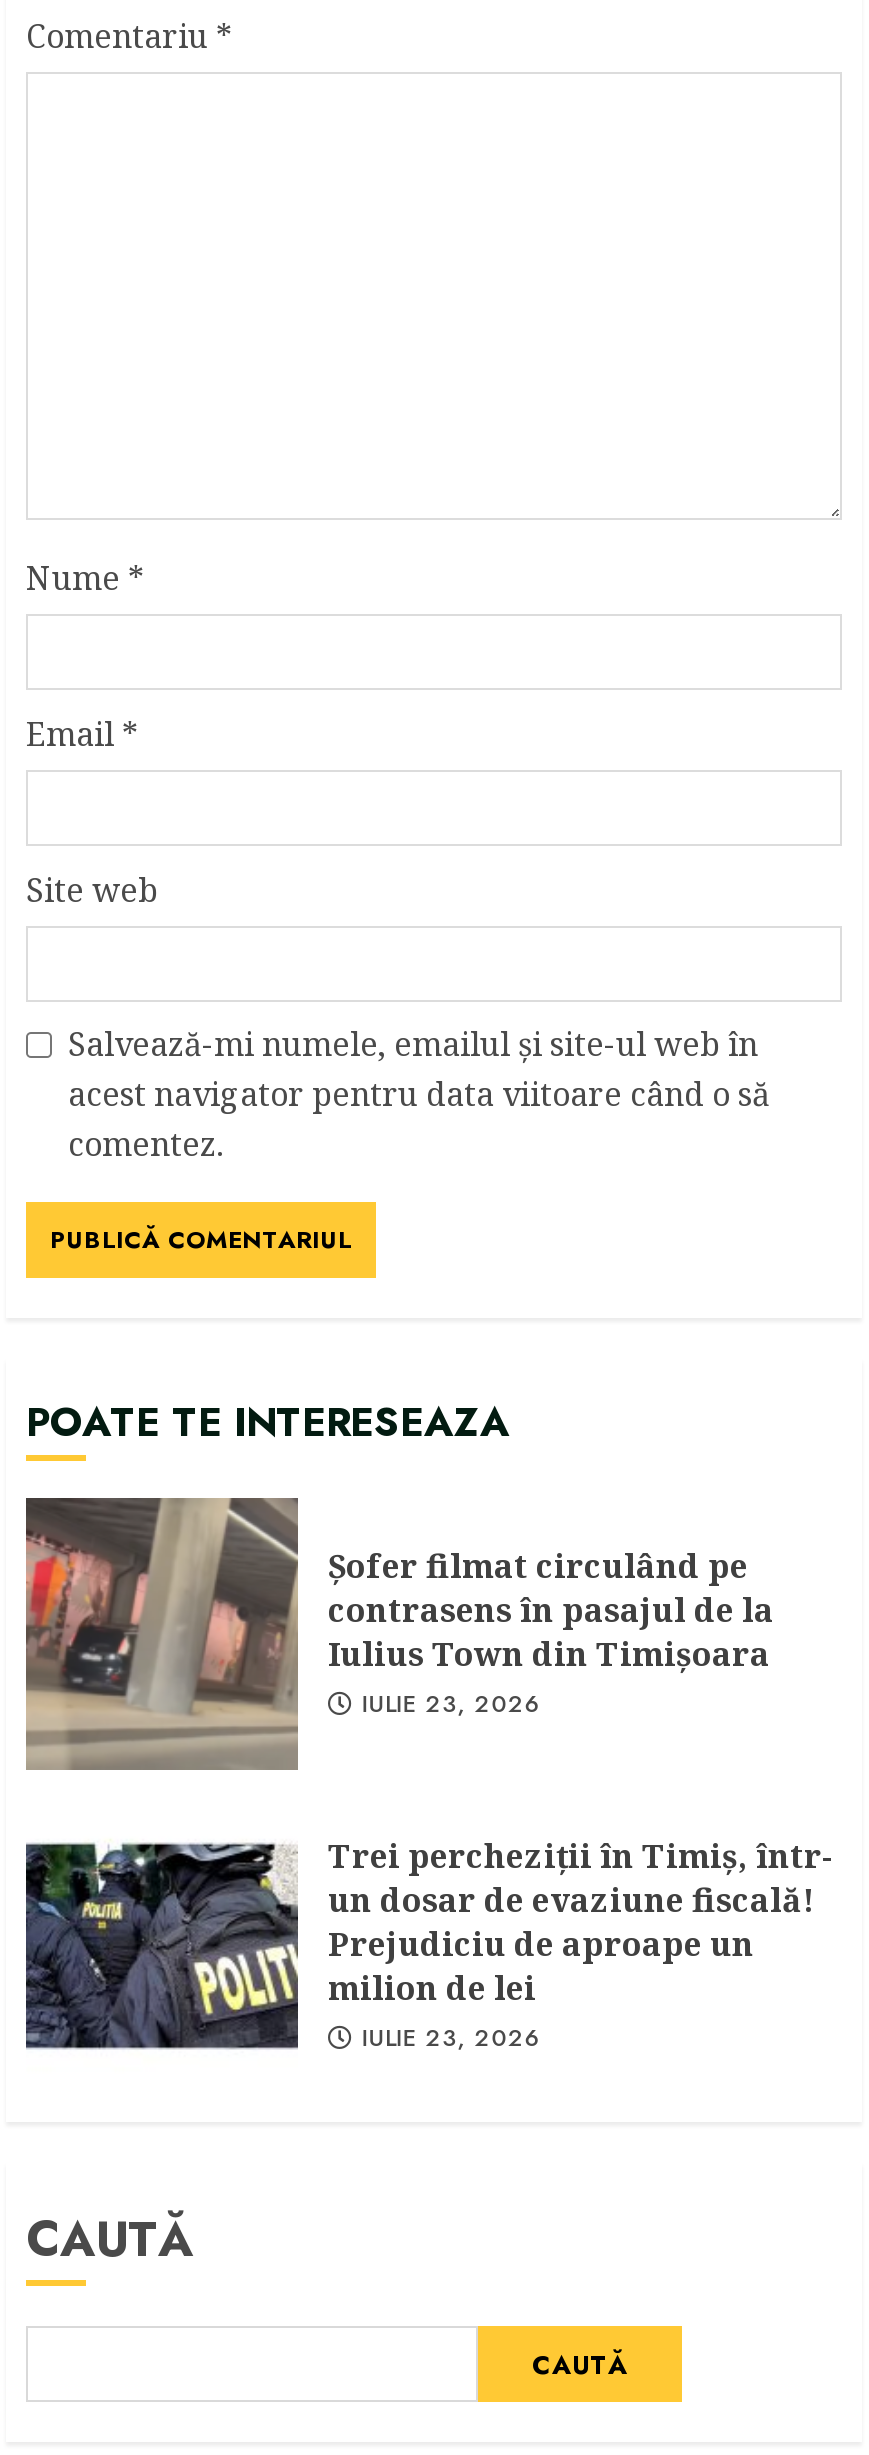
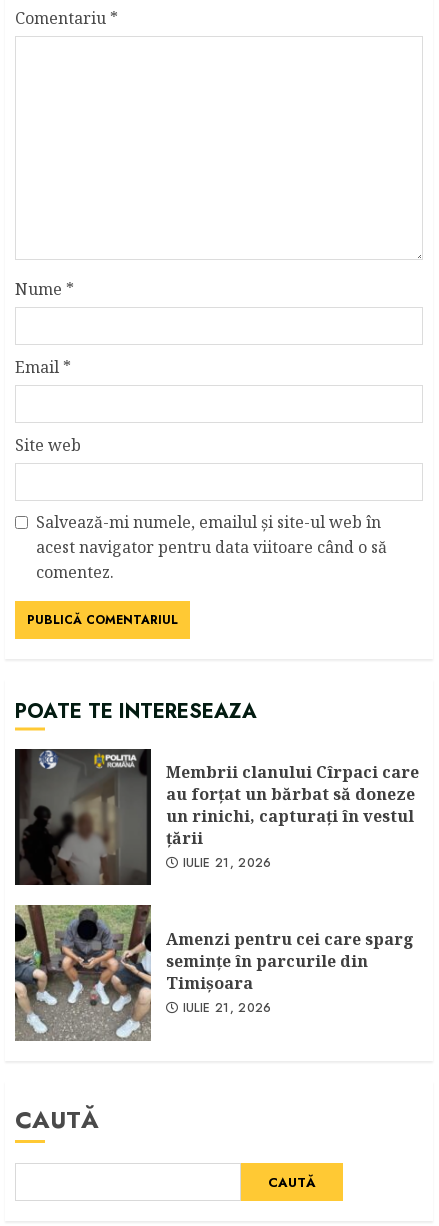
- [image]
- Șofer filmat circulând pe
- contrasens în pasajul de la
- Iulius Town din Timișoara
- IULIE 23, 2026
+ [image]
+ Membrii clanului Cîrpaci care
+ au forţat un bărbat să doneze
+ un rinichi, capturaţi în vestul
+ ţării
+ IULIE 21, 2026

- [image]
- Trei percheziţii în Timiş, într-
- un dosar de evaziune fiscală!
- Prejudiciu de aproape un
- milion de lei
- IULIE 23, 2026
+ [image]
+ Amenzi pentru cei care sparg
+ seminţe în parcurile din
+ Timişoara
+ IULIE 21, 2026
